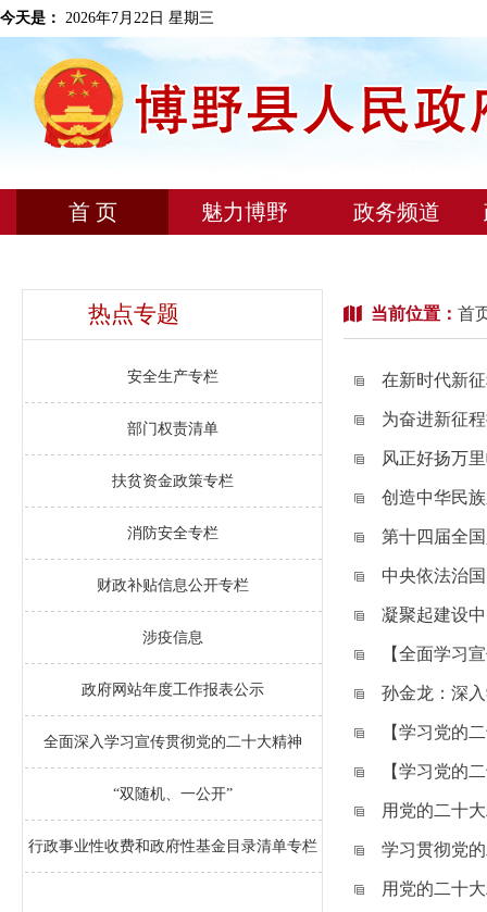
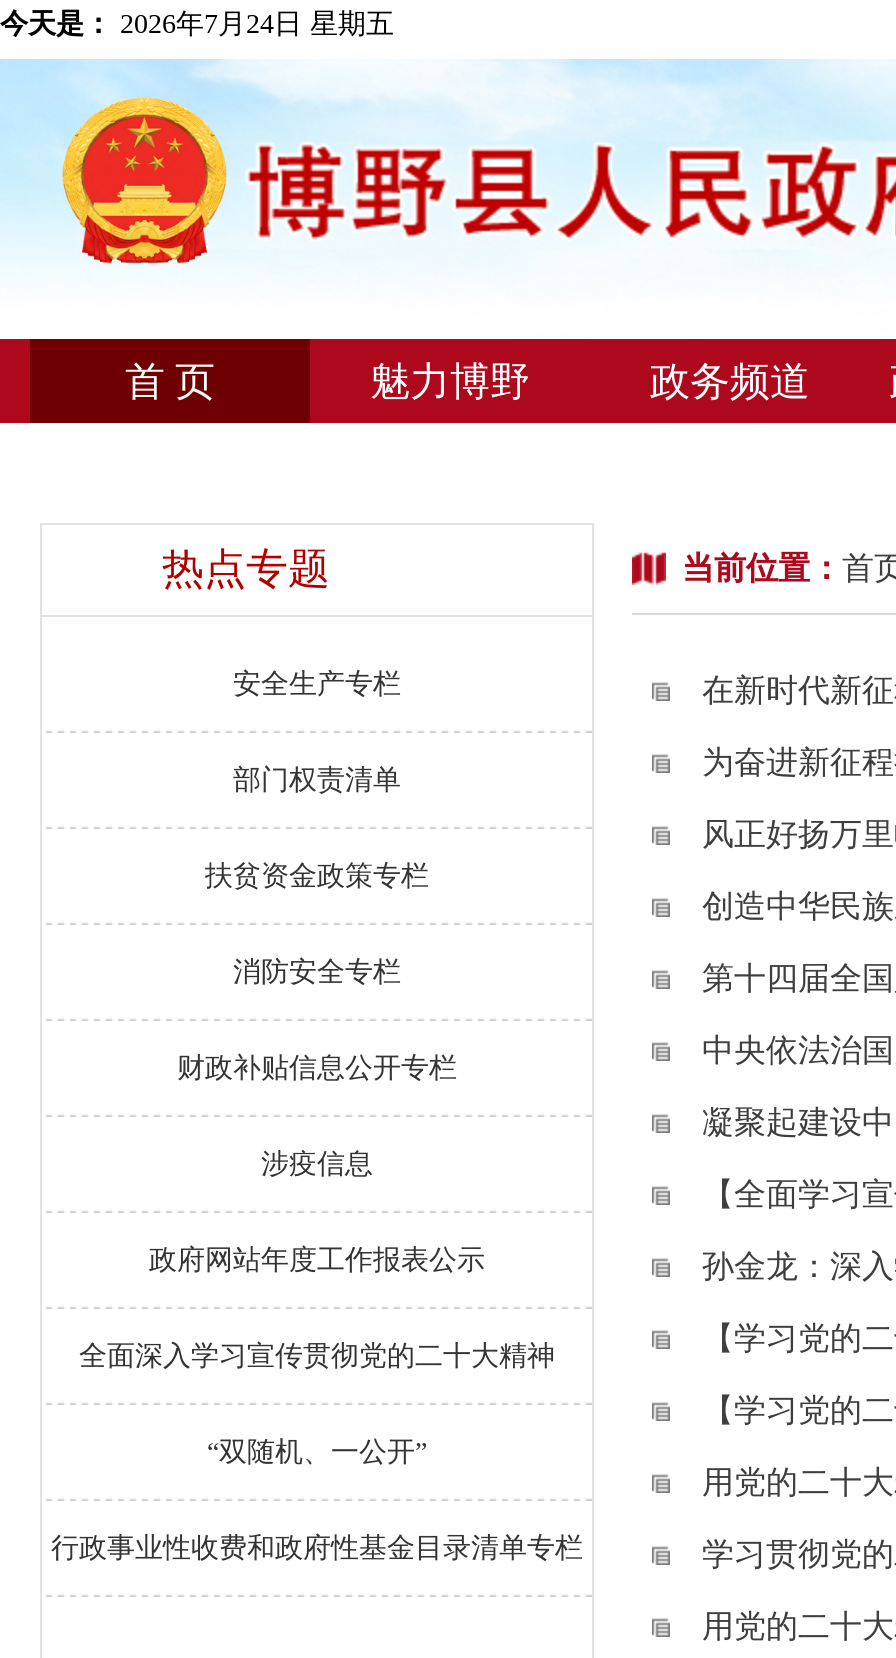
- 今天是： 2026年7月22日 星期三
+ 今天是： 2026年7月24日 星期五
